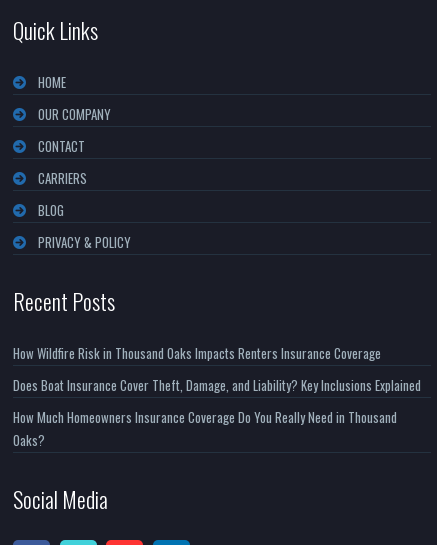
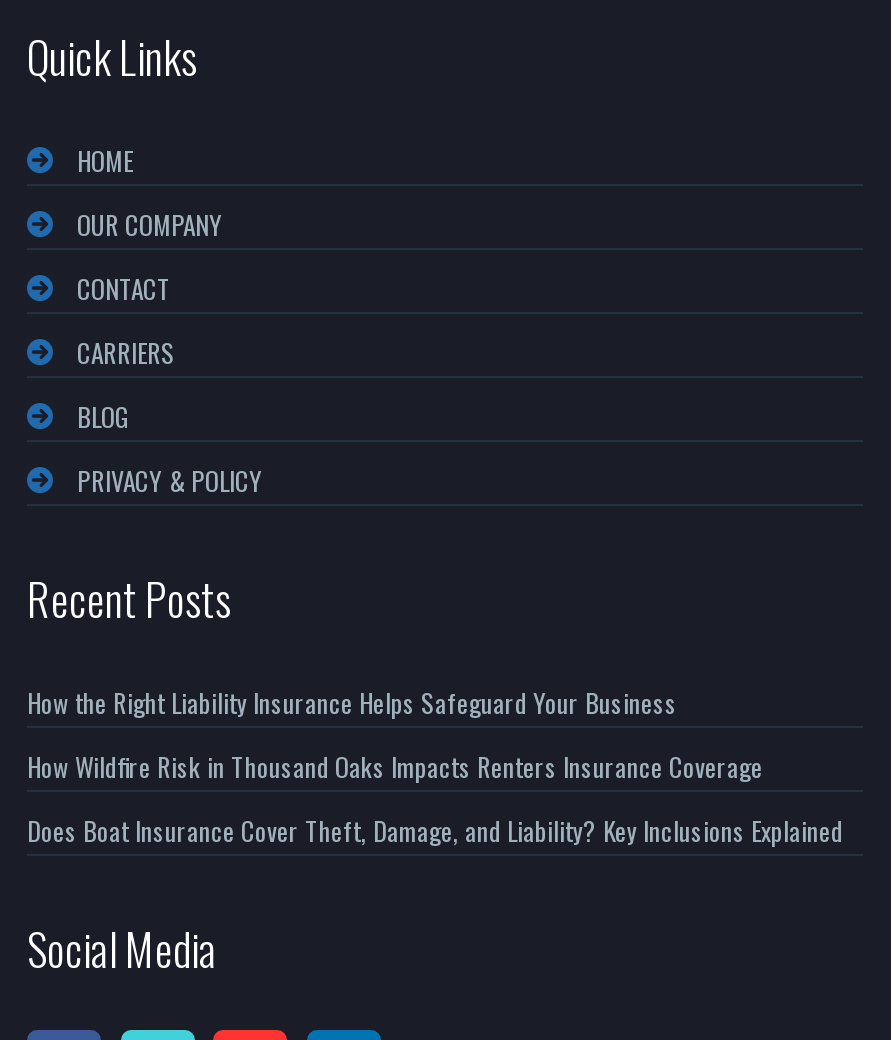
+ How the Right Liability Insurance Helps Safeguard Your Business

moved down: How Wildfire Risk in Thousand Oaks Impacts Renters Insurance Coverage | Does Boat Insurance Cover Theft, Damage, and Liability? Key Inclusions Explained

- How Much Homeowners Insurance Coverage Do You Really Need in Thousand
- Oaks?
